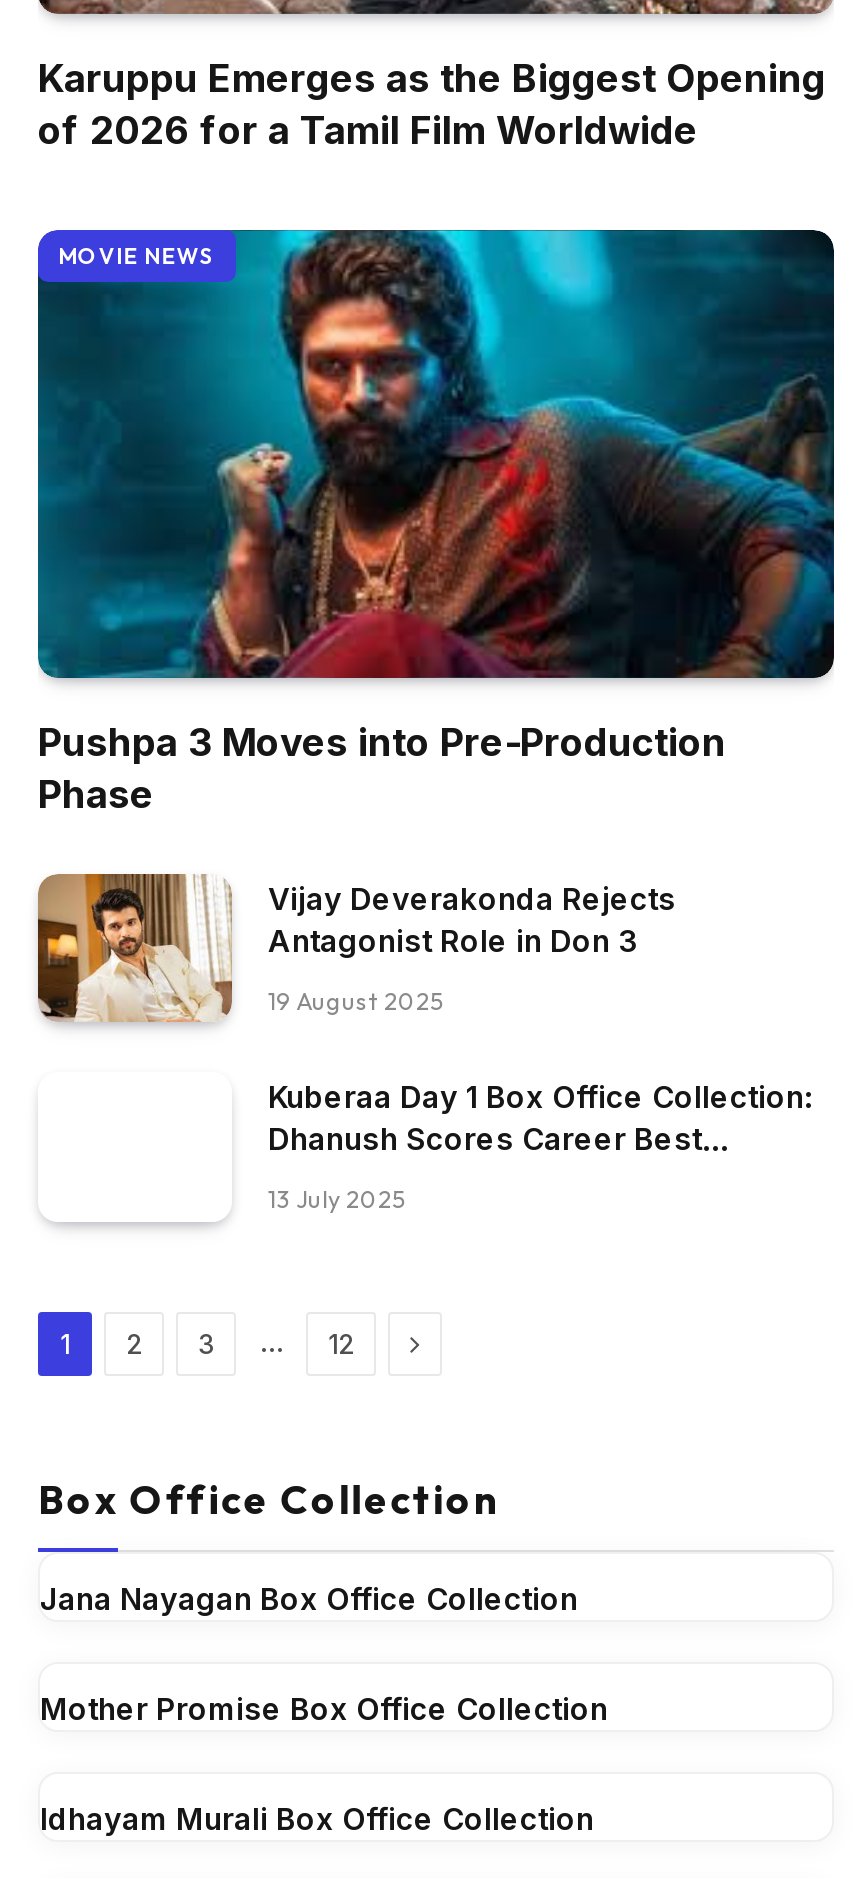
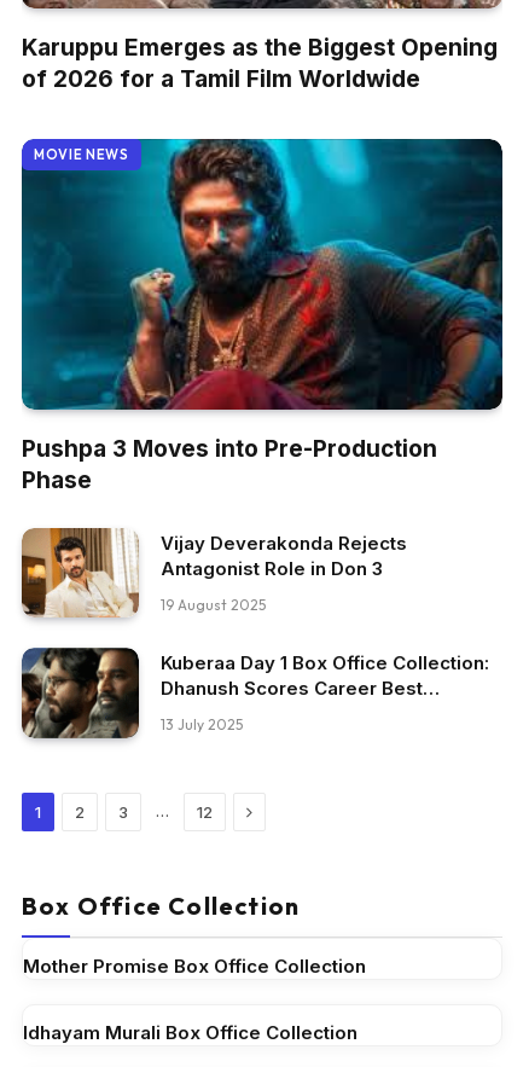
+ [image]

- Jana Nayagan Box Office Collection
